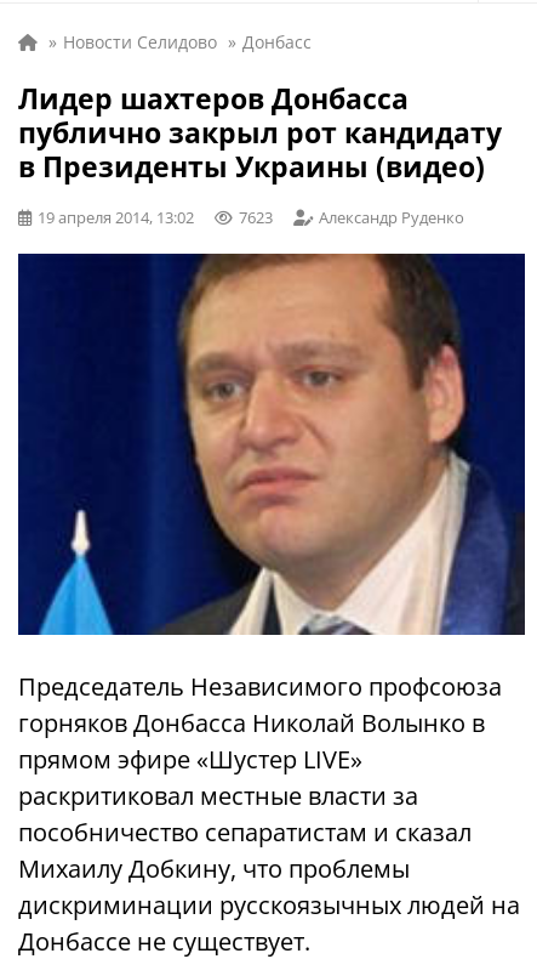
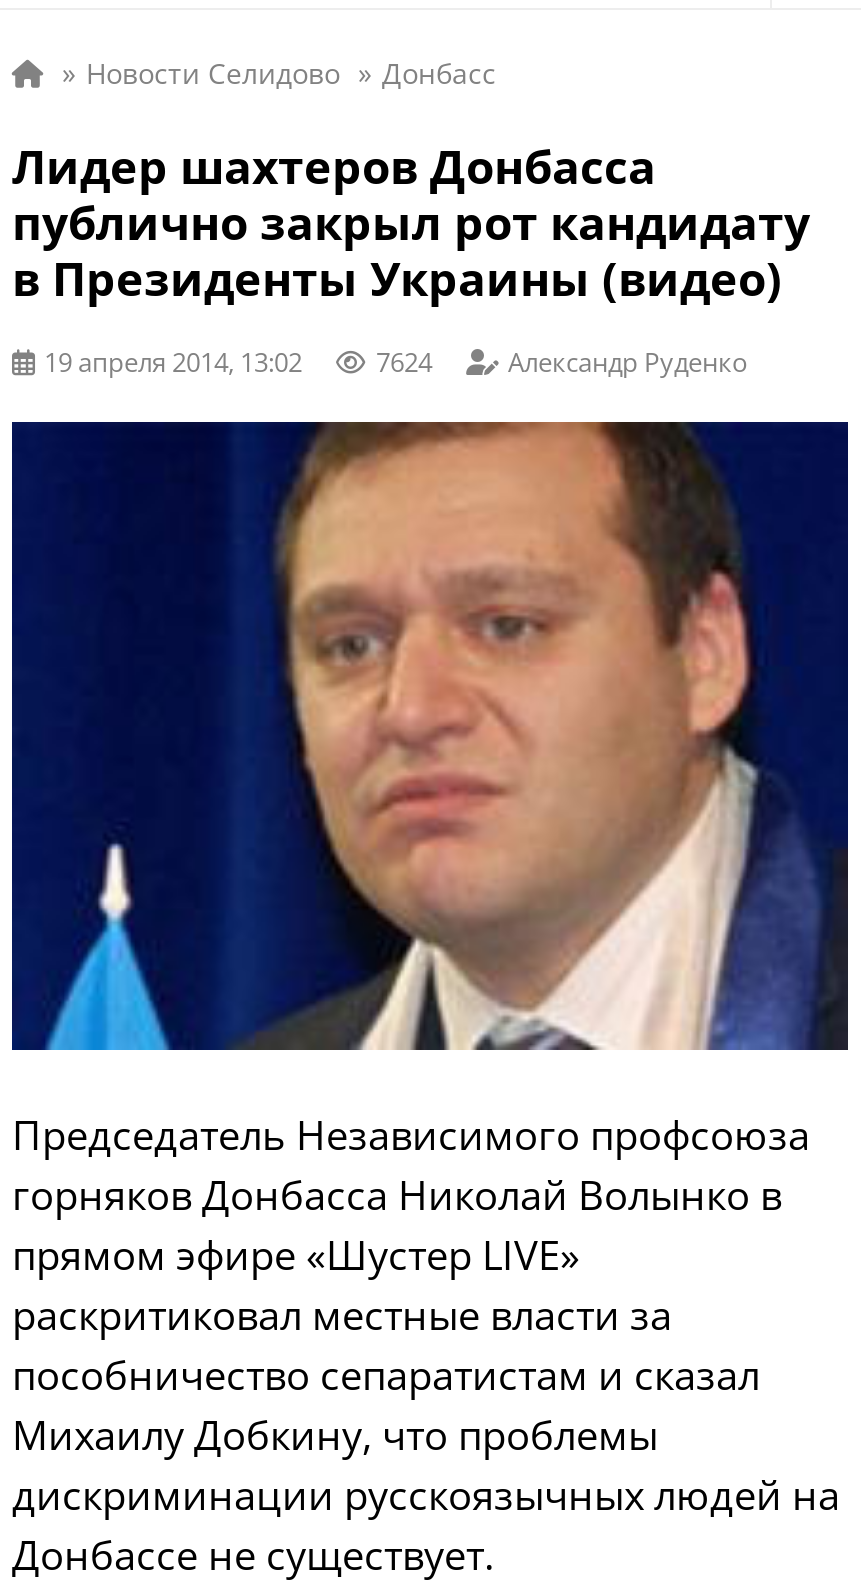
- 7623
+ 7624
